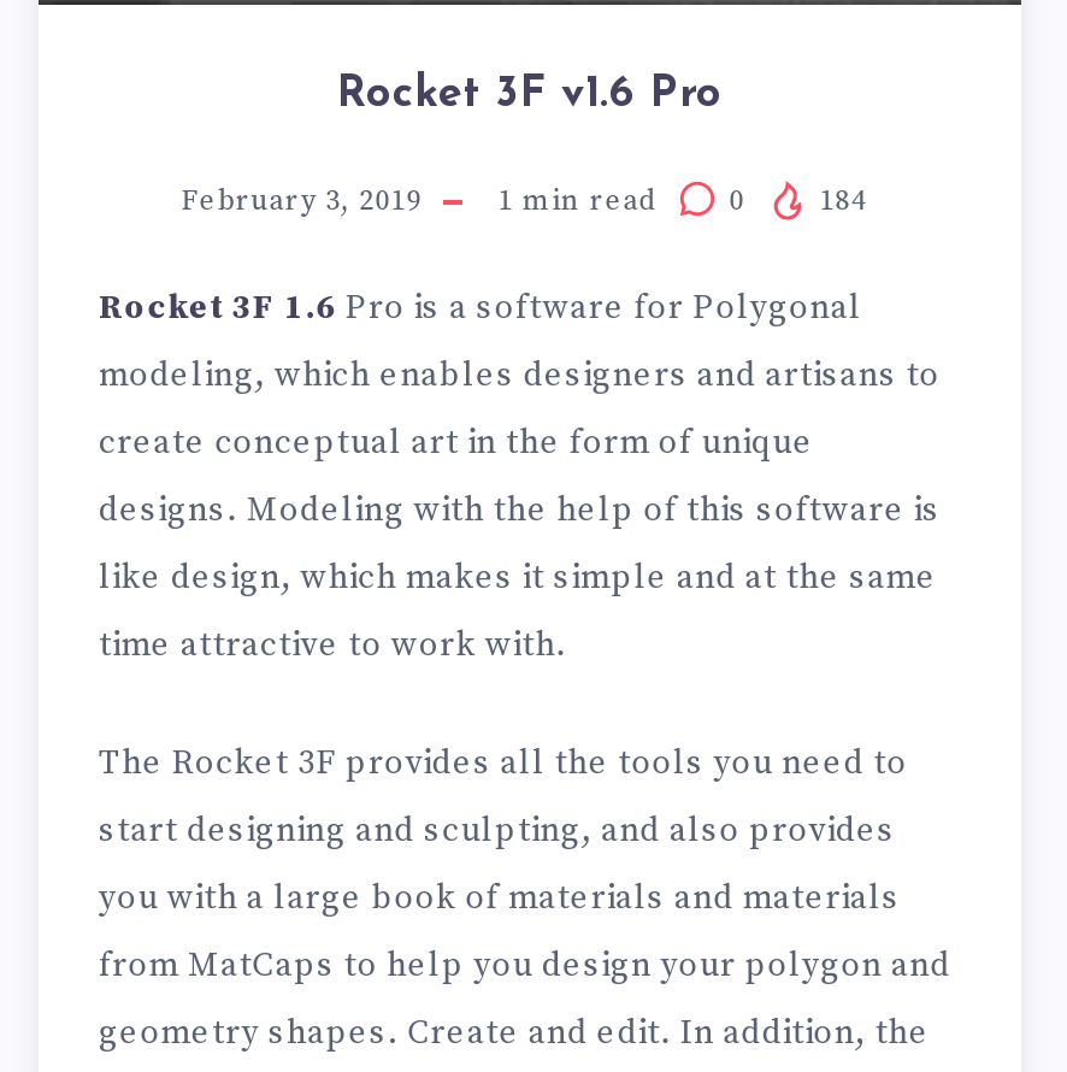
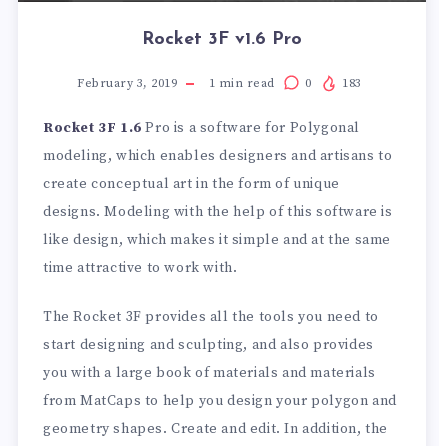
- 1 min read 0 184
+ 1 min read 0 183
